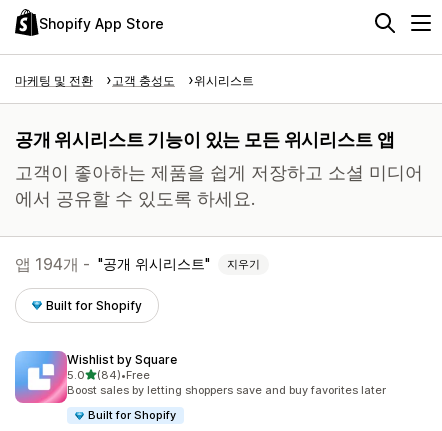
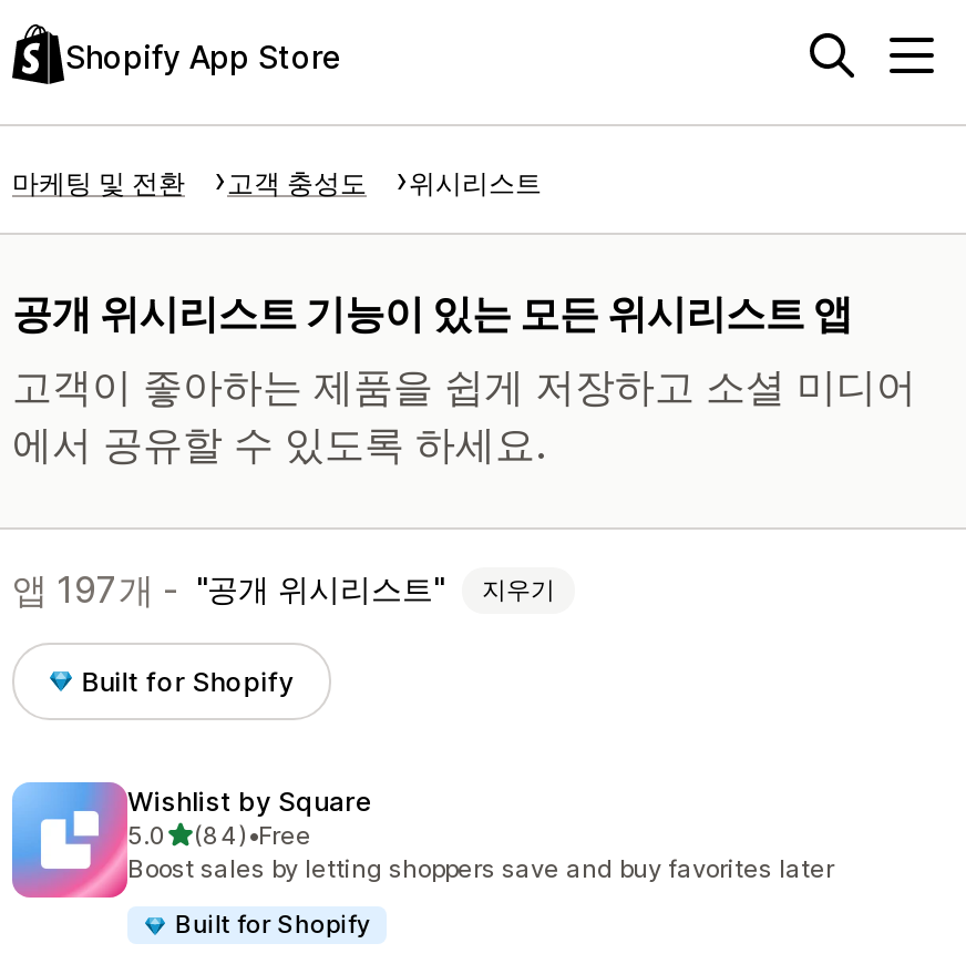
- 앱 194개 - 공개 위시리스트 지우기
+ 앱 197개 - 공개 위시리스트 지우기
